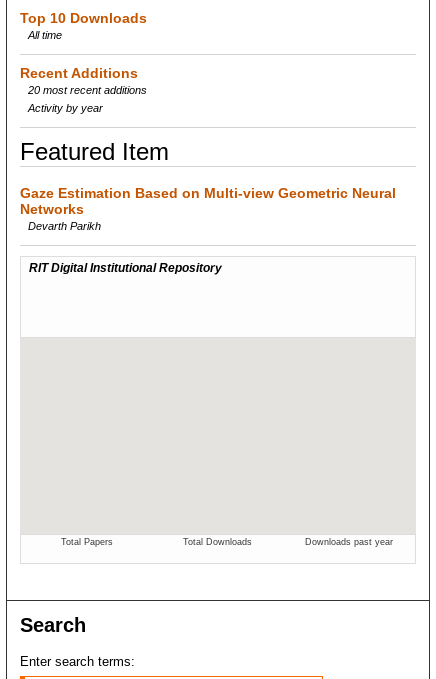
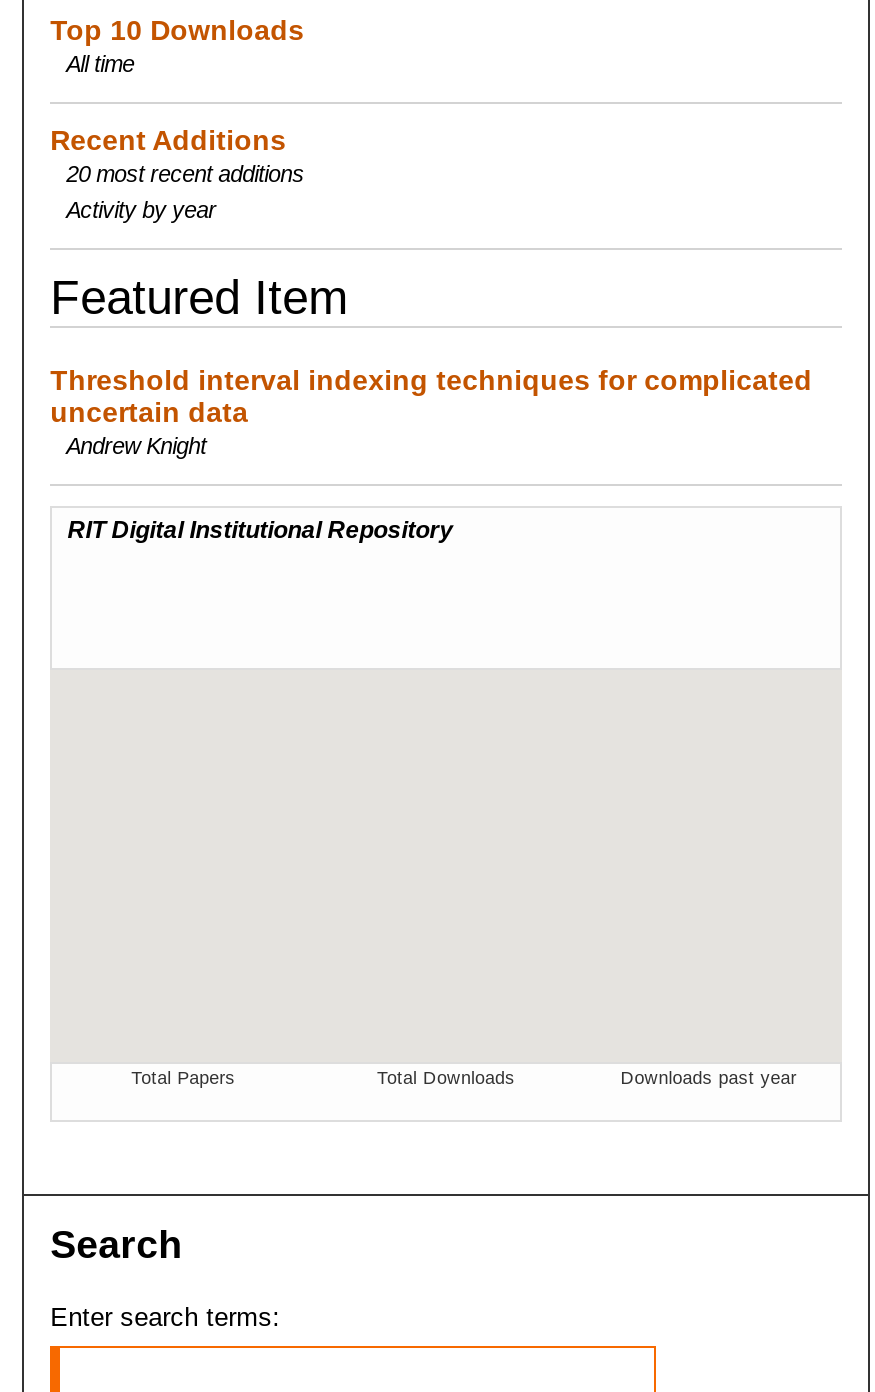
- Gaze Estimation Based on Multi-view Geometric Neural
- Networks
- Devarth Parikh
+ Threshold interval indexing techniques for complicated
+ uncertain data
+ Andrew Knight
